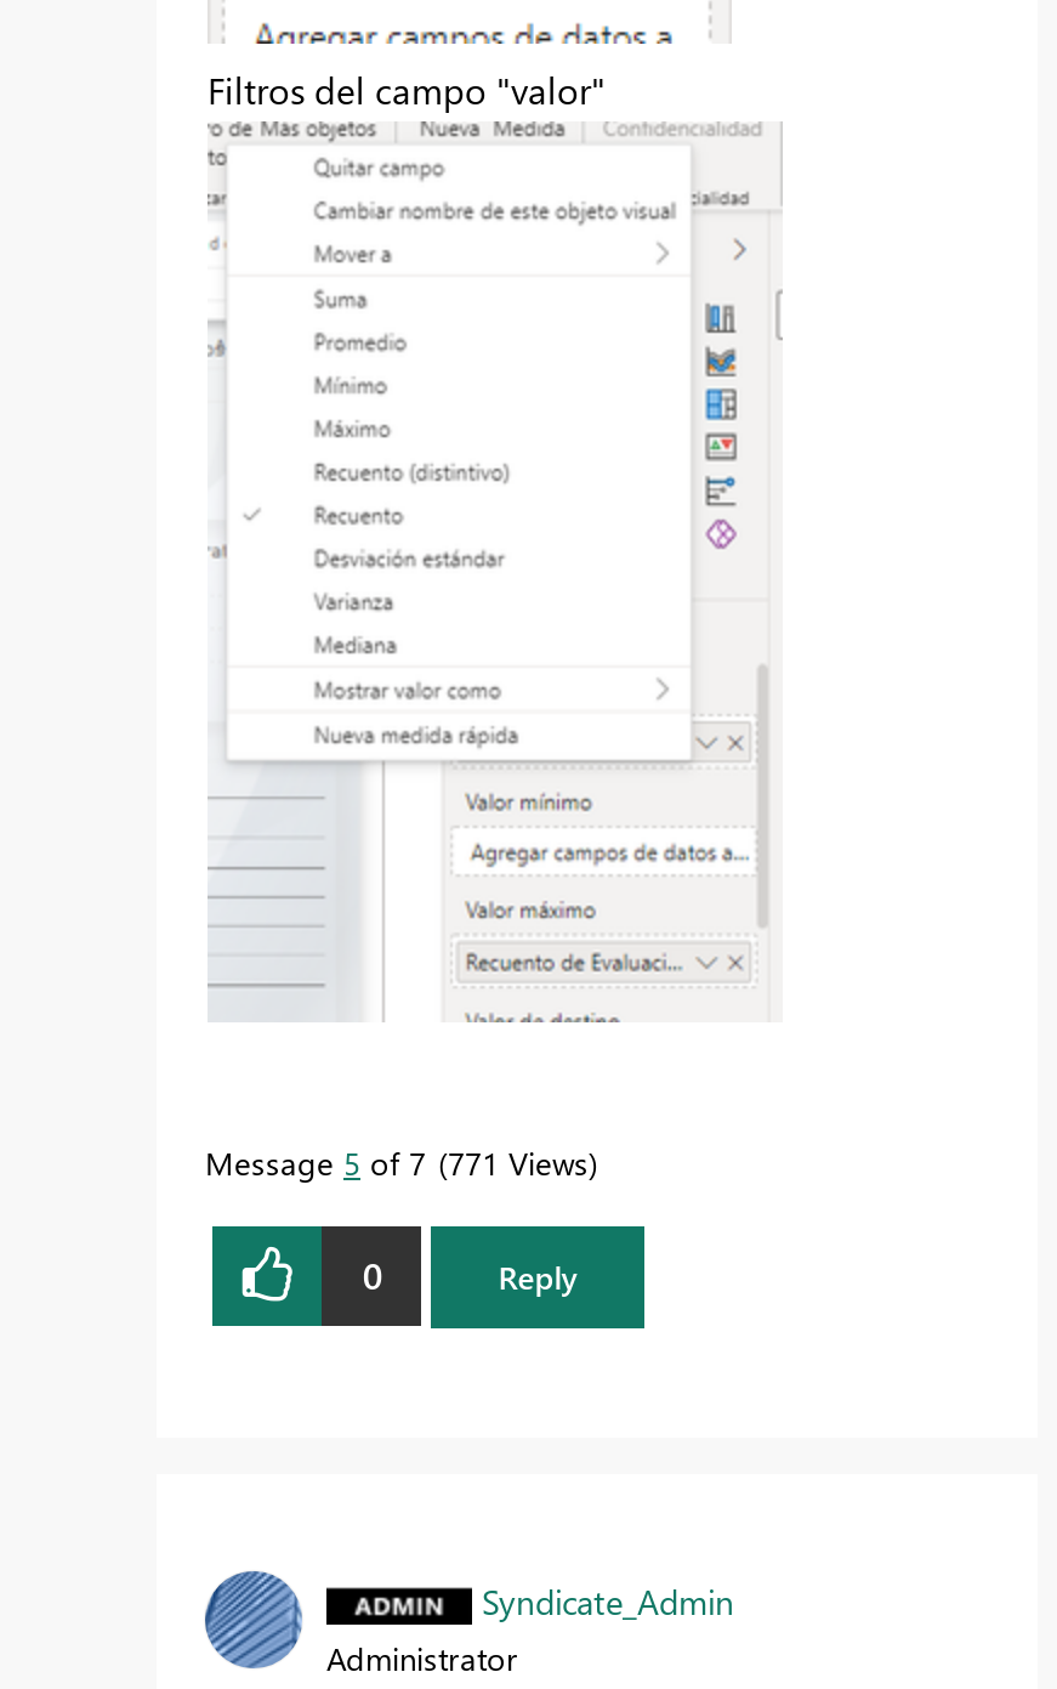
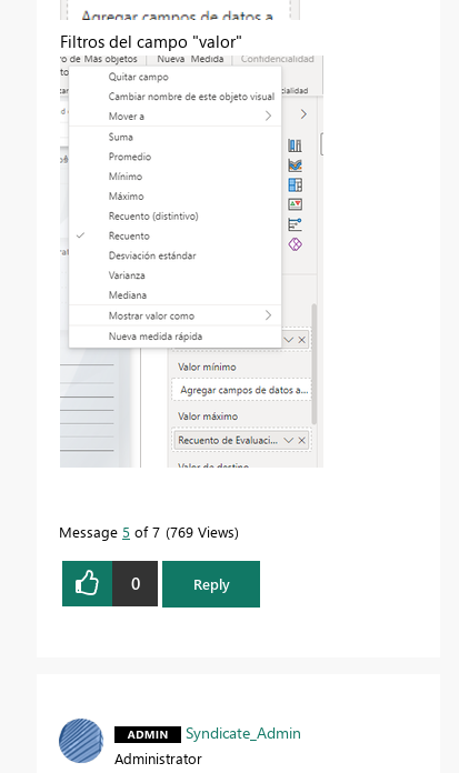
- Message 5 of 7 771 Views
+ Message 5 of 7 769 Views
